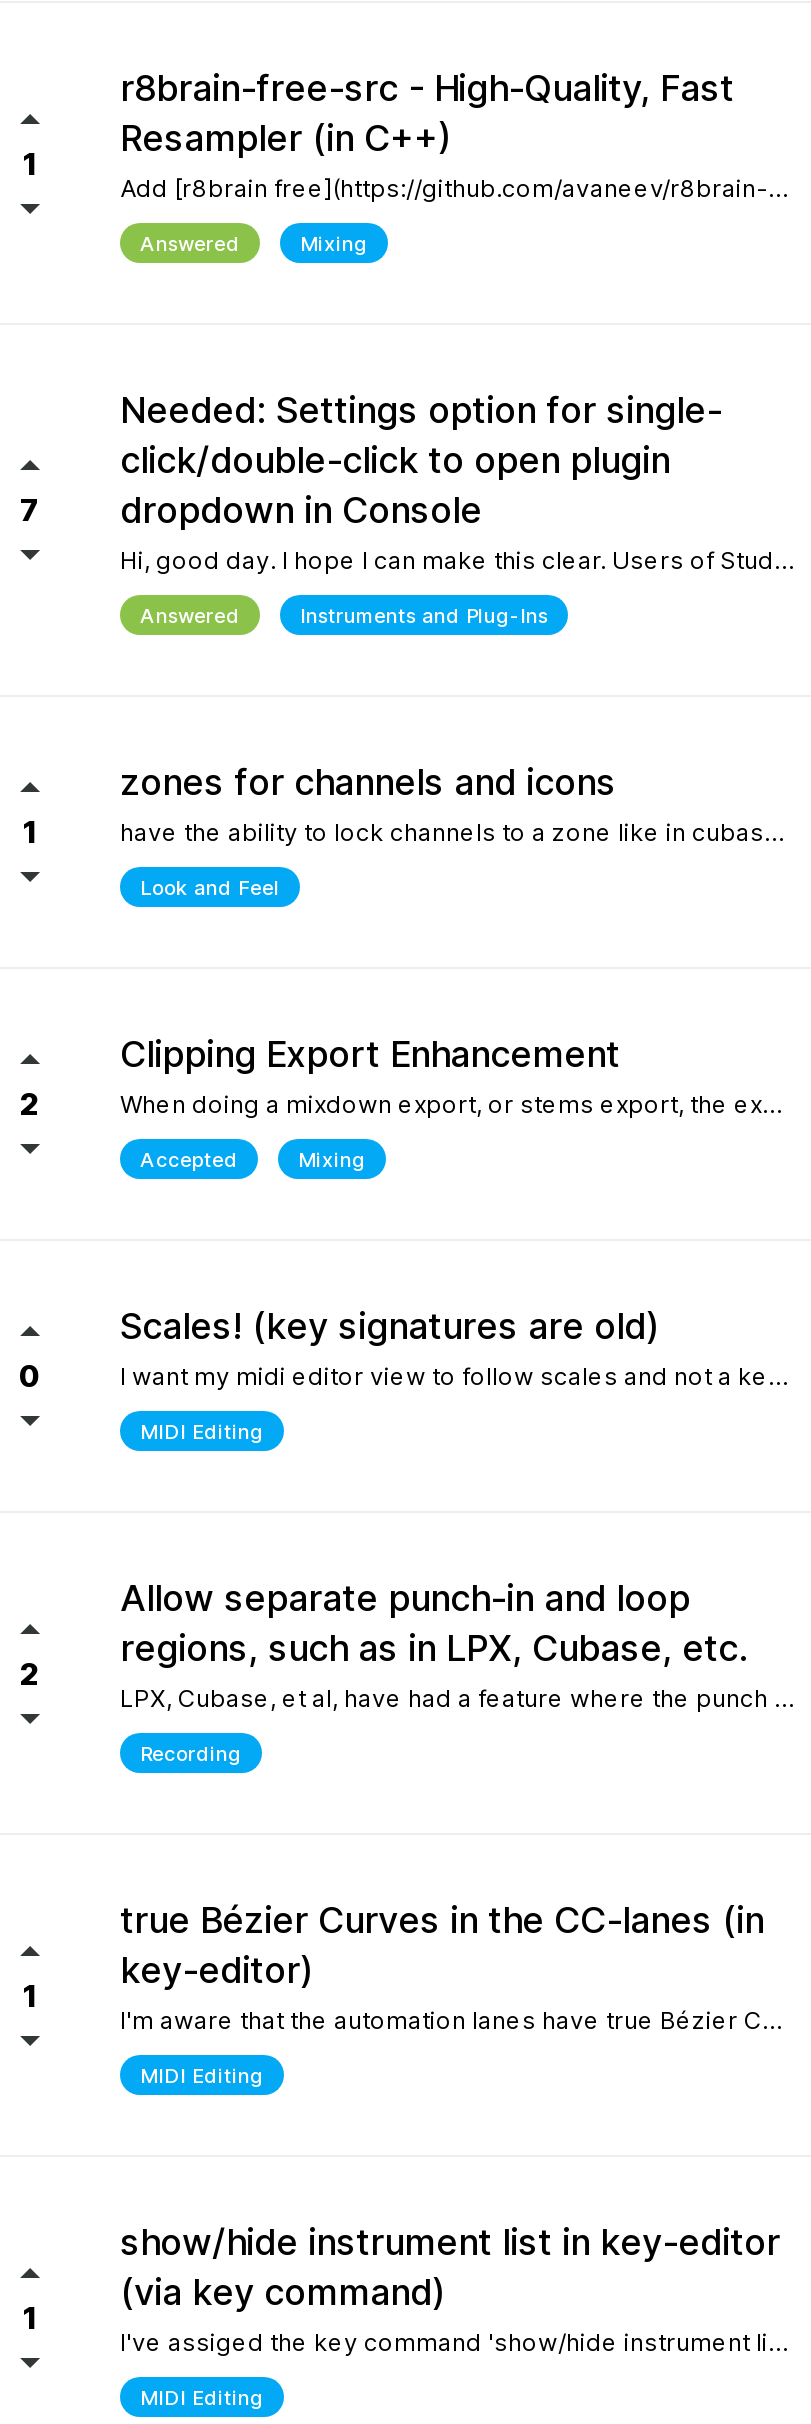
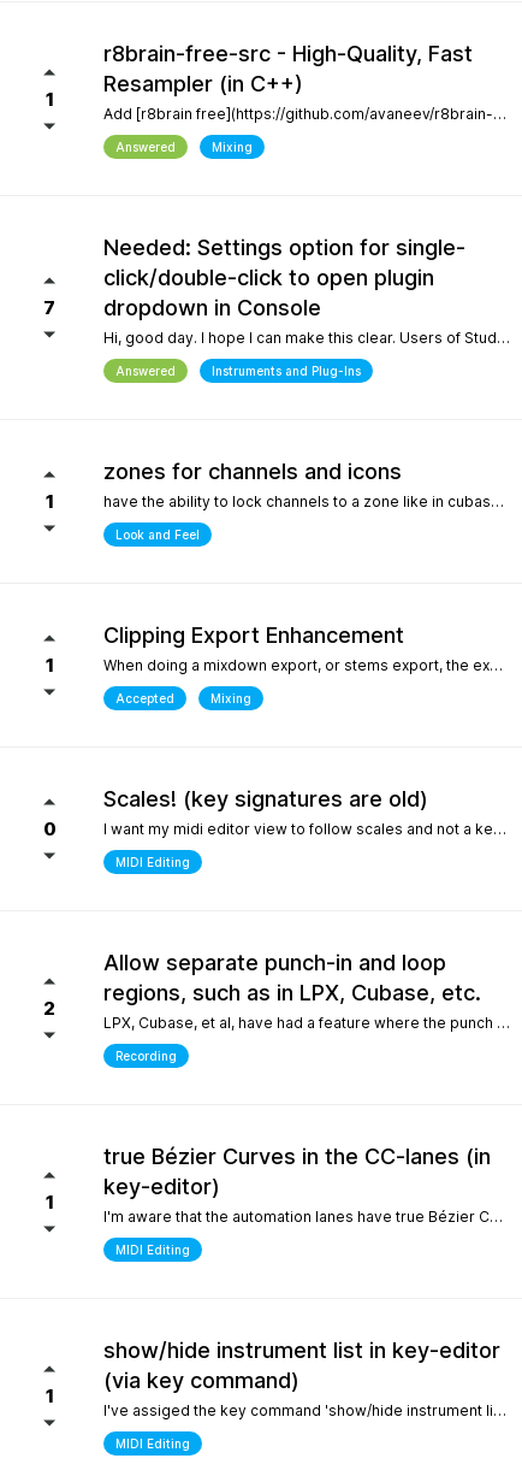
- 2
+ 1
